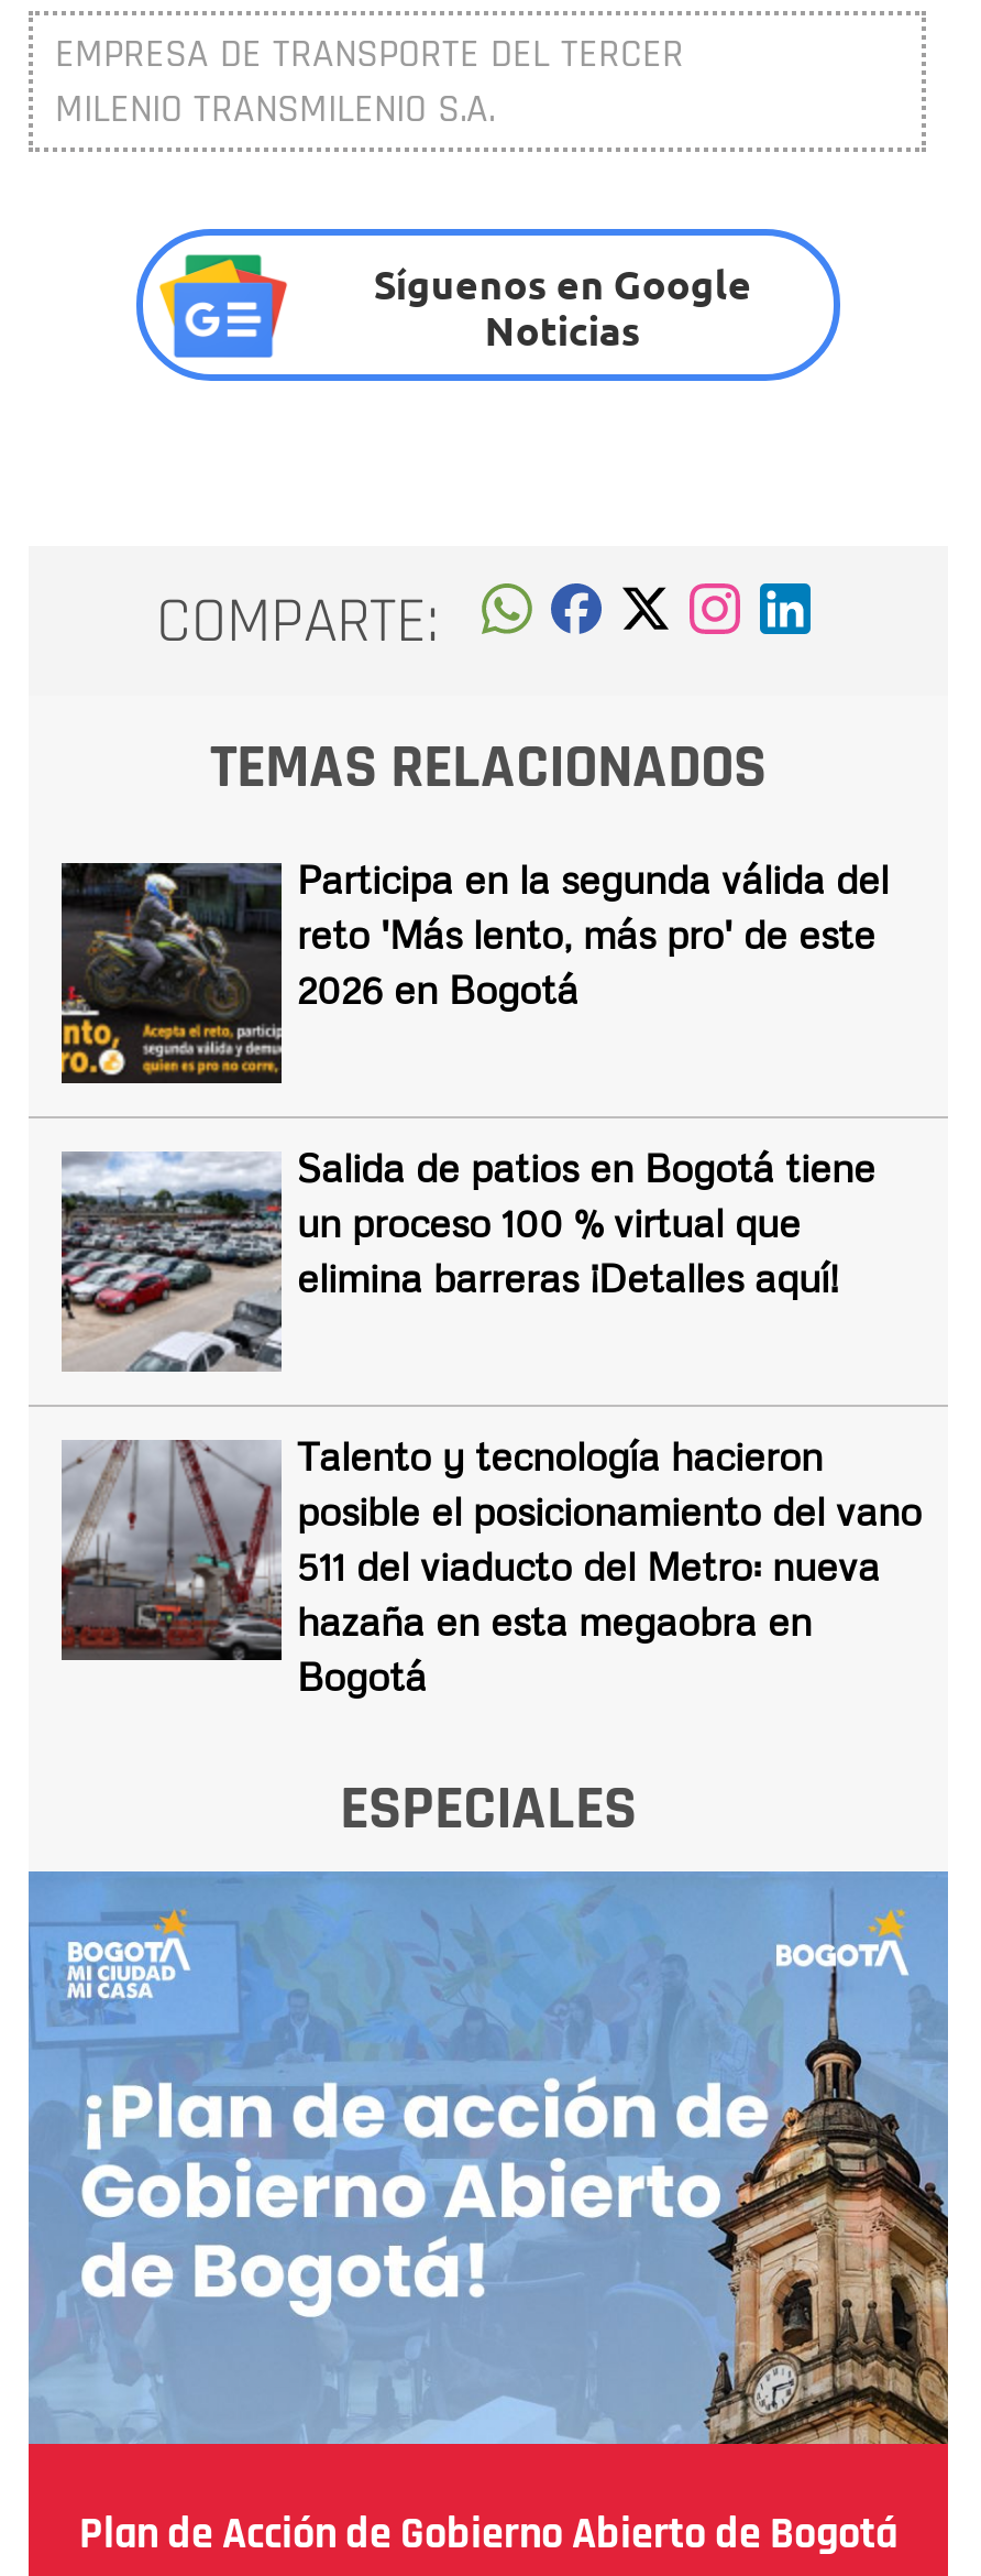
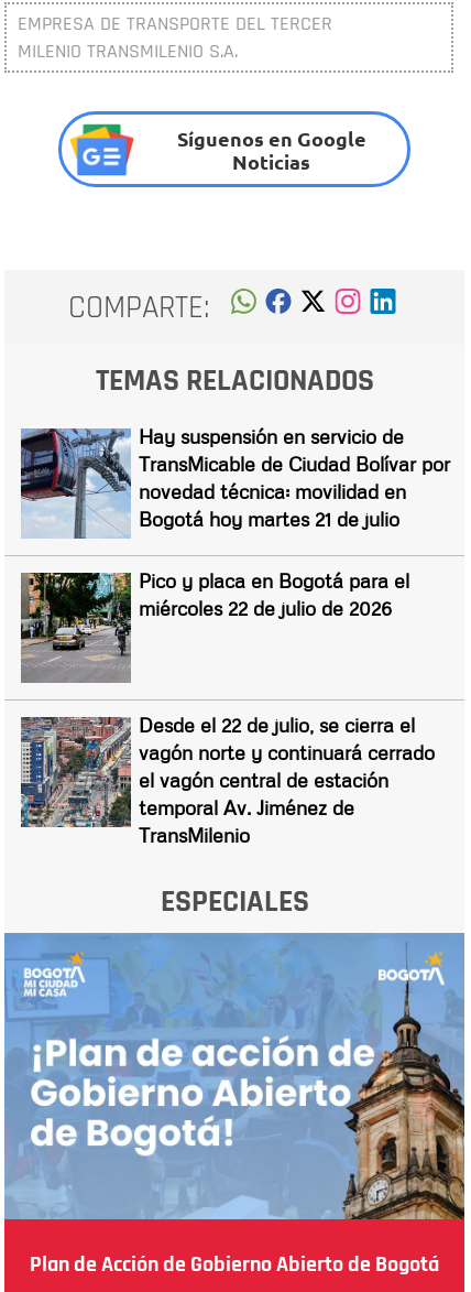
- [image]
- Participa en la segunda válida del
- reto 'Más lento, más pro' de este
- 2026 en Bogotá
+ [image]
+ Hay suspensión en servicio de
+ TransMicable de Ciudad Bolívar por
+ novedad técnica: movilidad en
+ Bogotá hoy martes 21 de julio

- [image]
- Salida de patios en Bogotá tiene
- un proceso 100 % virtual que
- elimina barreras ¡Detalles aquí!
+ [image]
+ Pico y placa en Bogotá para el
+ miércoles 22 de julio de 2026

- [image]
- Talento y tecnología hacieron
- posible el posicionamiento del vano
- 511 del viaducto del Metro: nueva
- hazaña en esta megaobra en
- Bogotá
+ [image]
+ Desde el 22 de julio, se cierra el
+ vagón norte y continuará cerrado
+ el vagón central de estación
+ temporal Av. Jiménez de
+ TransMilenio
